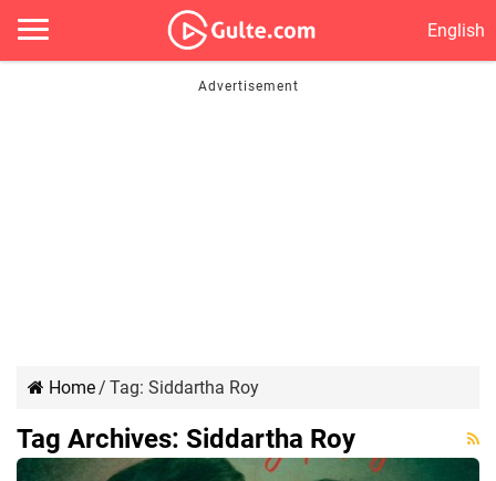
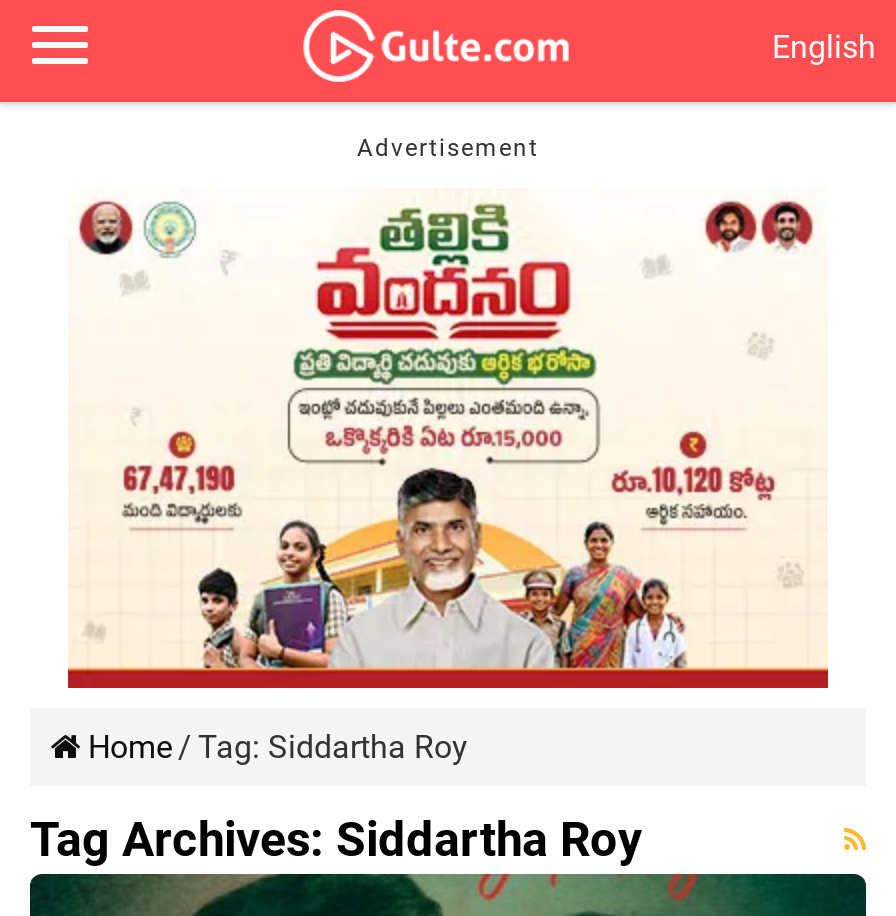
+ [image]
